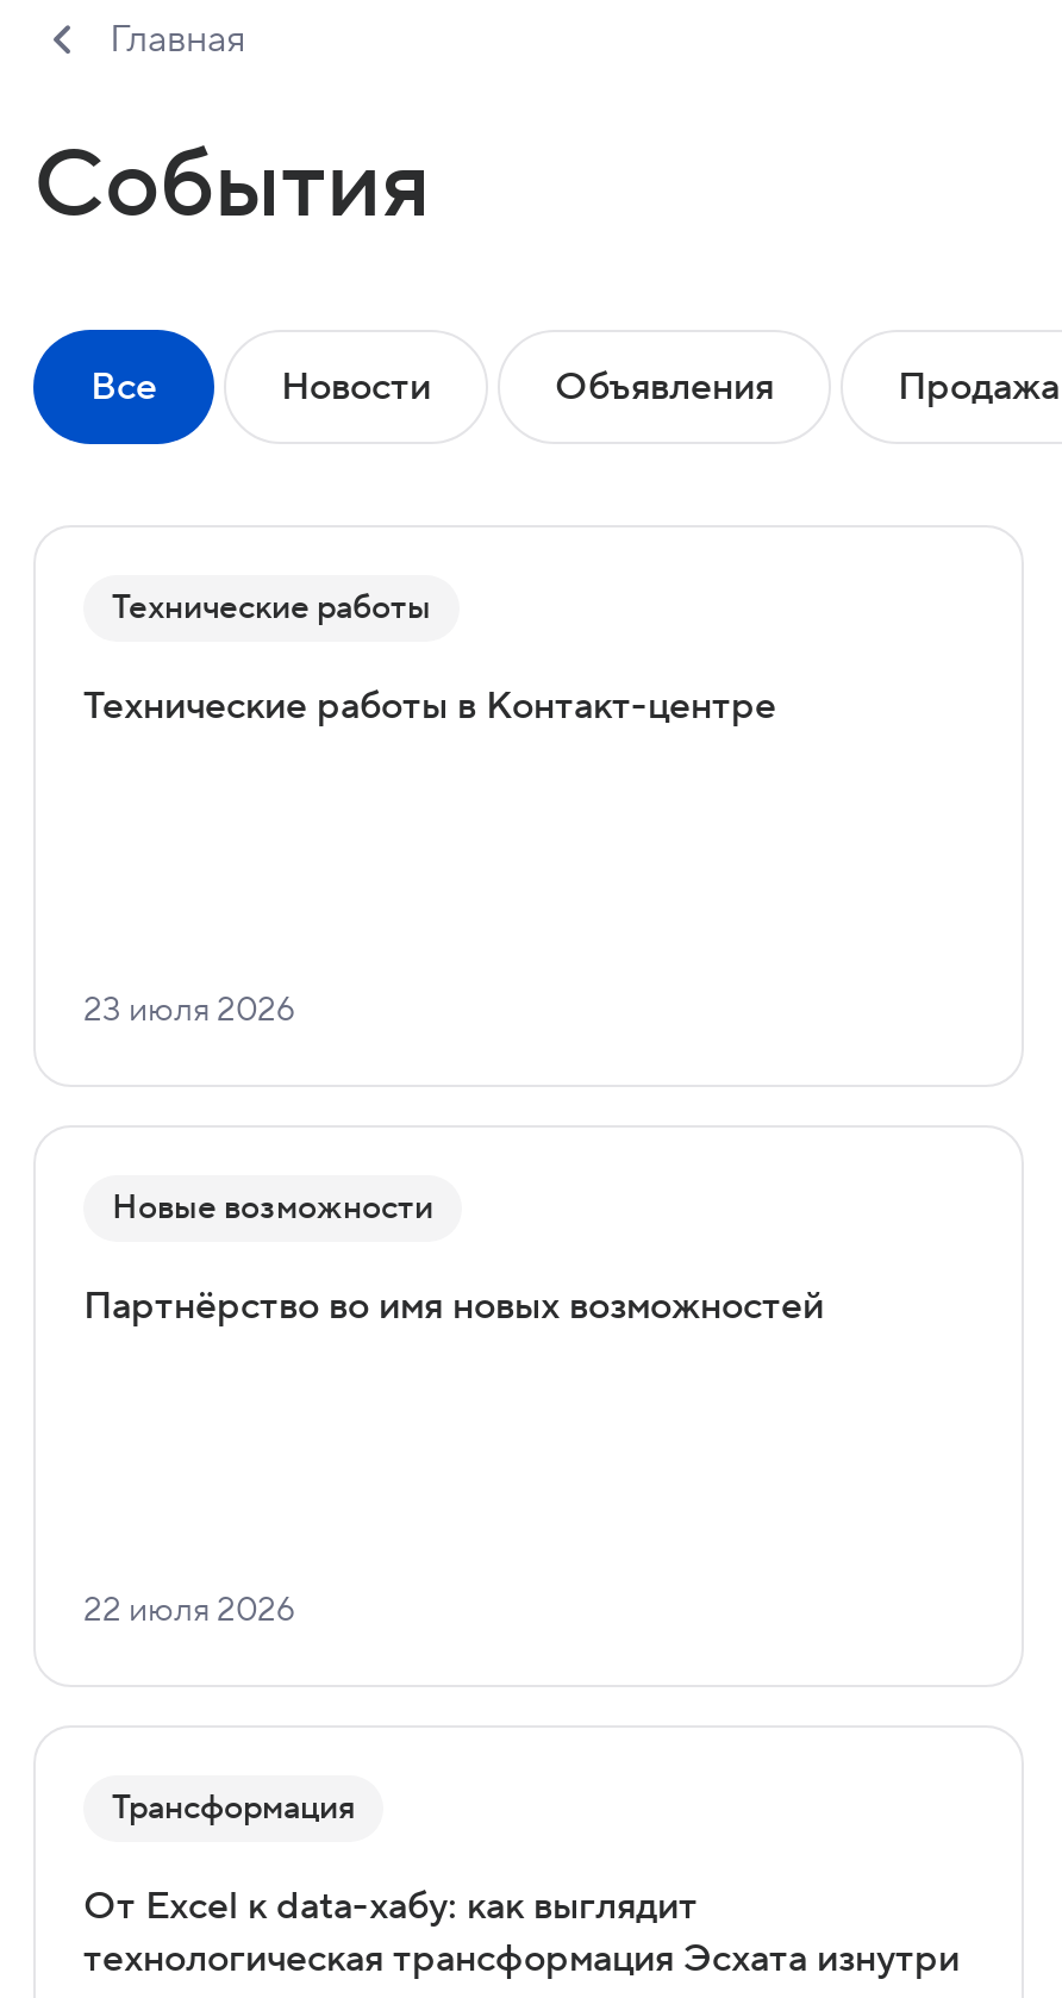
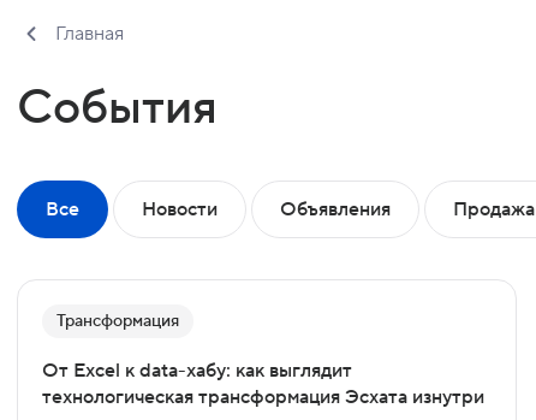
- Технические работы
- Технические работы в Контакт-центре

- 23 июля 2026

- Новые возможности
- Партнёрство во имя новых возможностей

- 22 июля 2026
